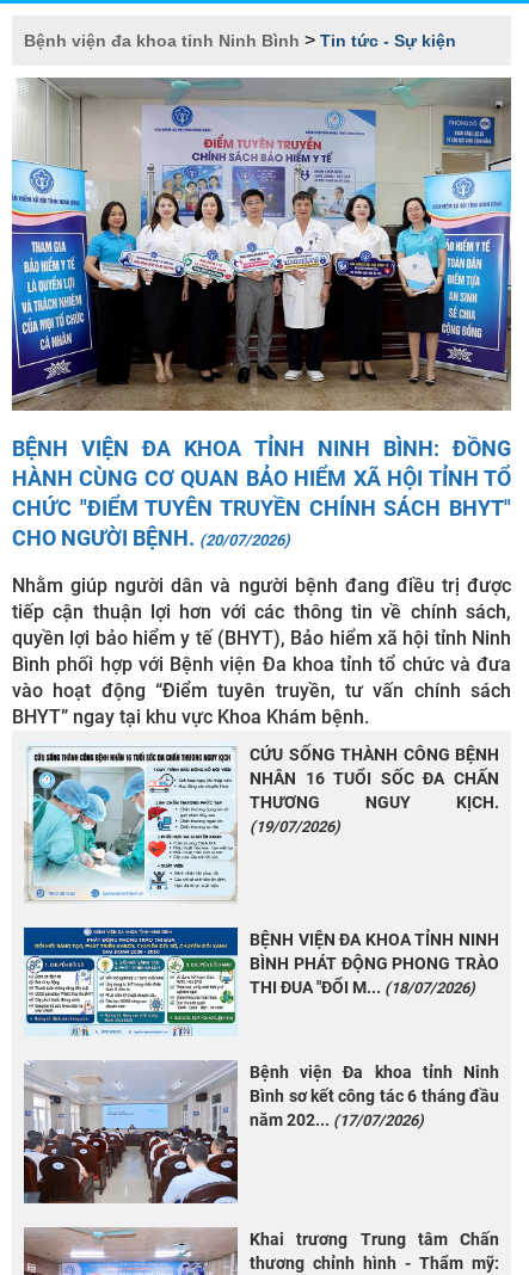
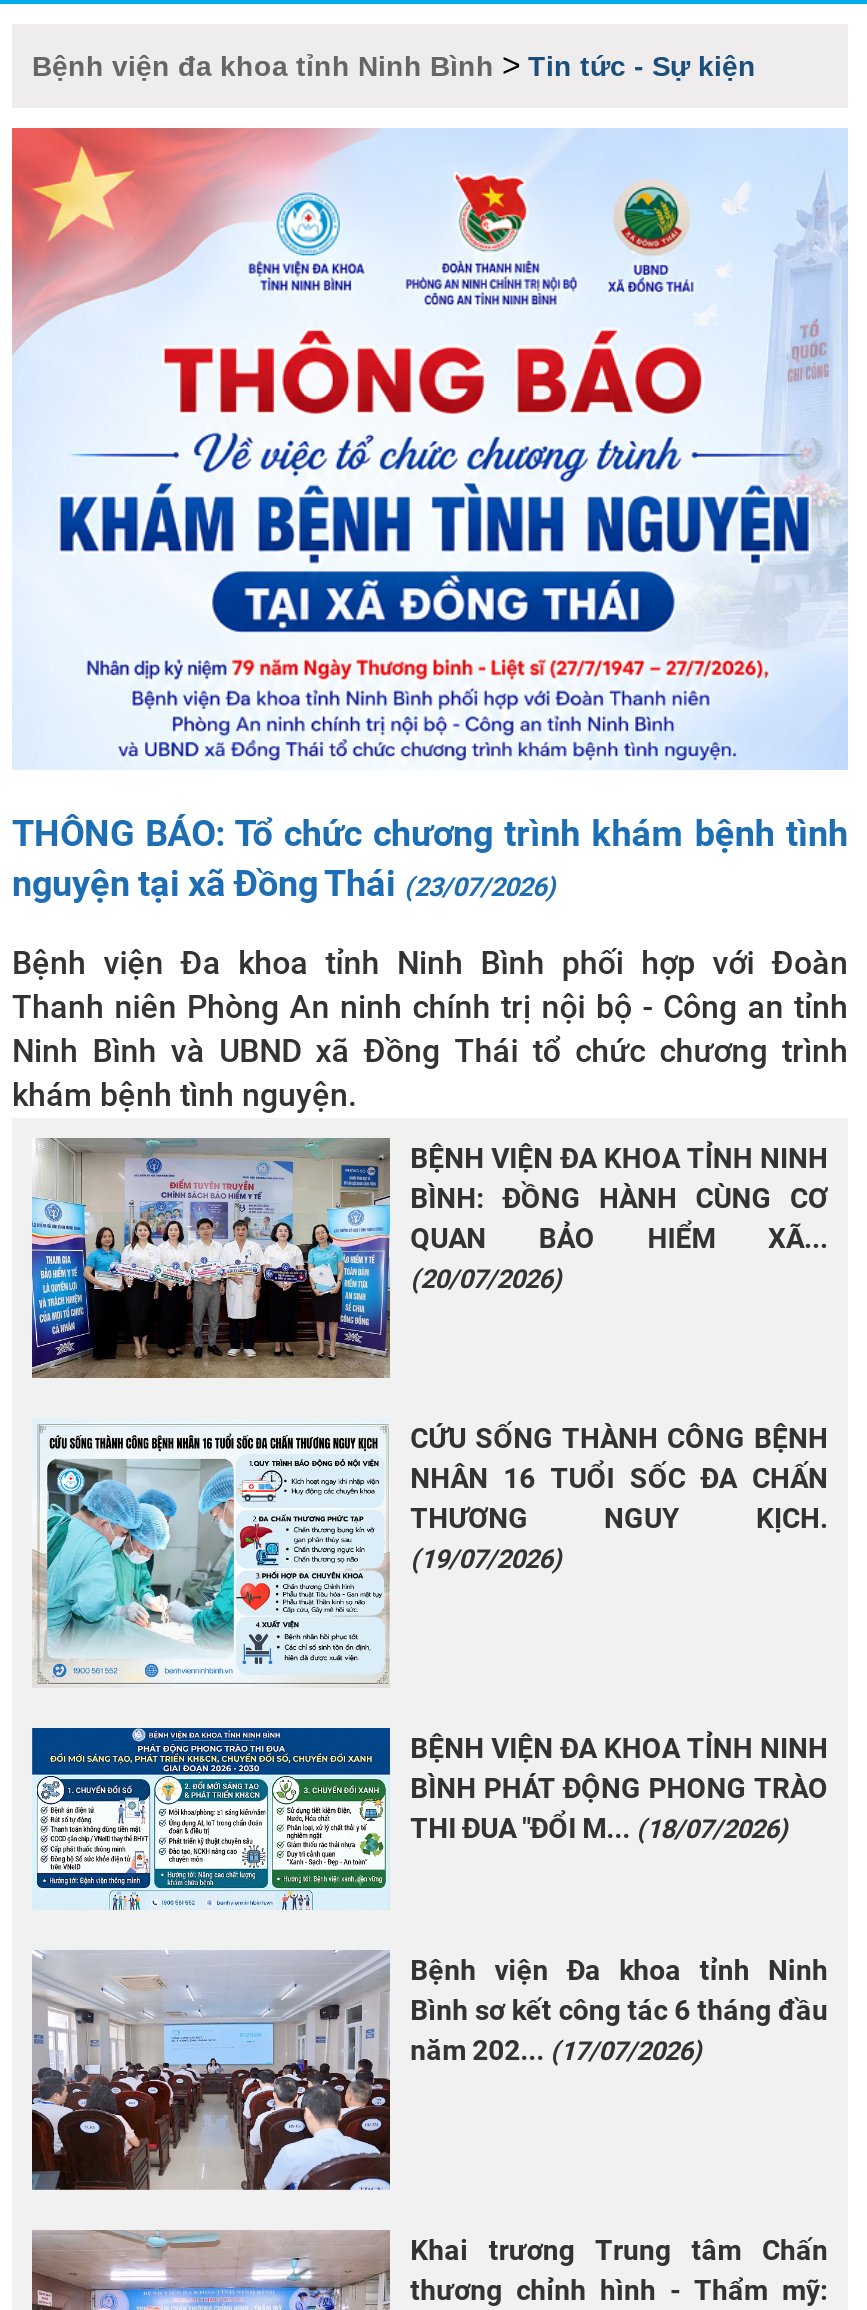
- [image]
+ [image]

- BỆNH VIỆN ĐA KHOA TỈNH NINH BÌNH: ĐỒNG
- HÀNH CÙNG CƠ QUAN BẢO HIỂM XÃ HỘI TỈNH TỔ
- CHỨC "ĐIỂM TUYÊN TRUYỀN CHÍNH SÁCH BHYT"
- CHO NGƯỜI BỆNH. (20/07/2026)
- Nhằm giúp người dân và người bệnh đang điều trị được
- tiếp cận thuận lợi hơn với các thông tin về chính sách,
- quyền lợi bảo hiểm y tế (BHYT), Bảo hiểm xã hội tỉnh Ninh
- Bình phối hợp với Bệnh viện Đa khoa tỉnh tổ chức và đưa
- vào hoạt động “Điểm tuyên truyền, tư vấn chính sách
- BHYT” ngay tại khu vực Khoa Khám bệnh.
+ THÔNG BÁO: Tổ chức chương trình khám bệnh tình
+ nguyện tại xã Đồng Thái (23/07/2026)
+ Bệnh viện Đa khoa tỉnh Ninh Bình phối hợp với Đoàn
+ Thanh niên Phòng An ninh chính trị nội bộ - Công an tỉnh
+ Ninh Bình và UBND xã Đồng Thái tổ chức chương trình
+ khám bệnh tình nguyện.
+ BỆNH VIỆN ĐA KHOA TỈNH NINH
+ BÌNH: ĐỒNG HÀNH CÙNG CƠ
+ QUAN BẢO HIỂM XÃ...
+ (20/07/2026)
